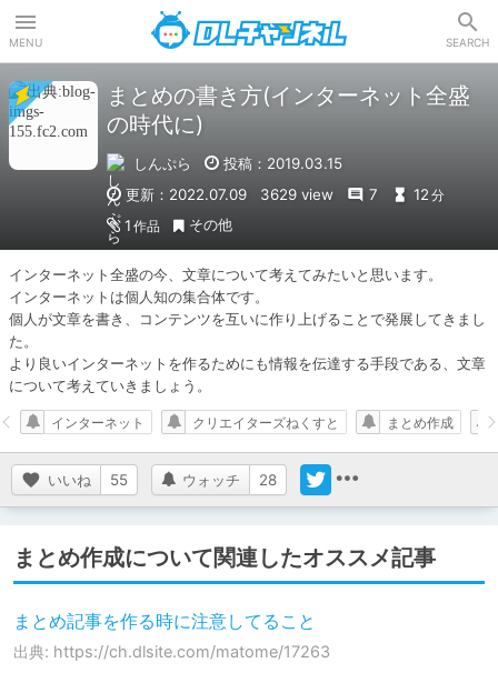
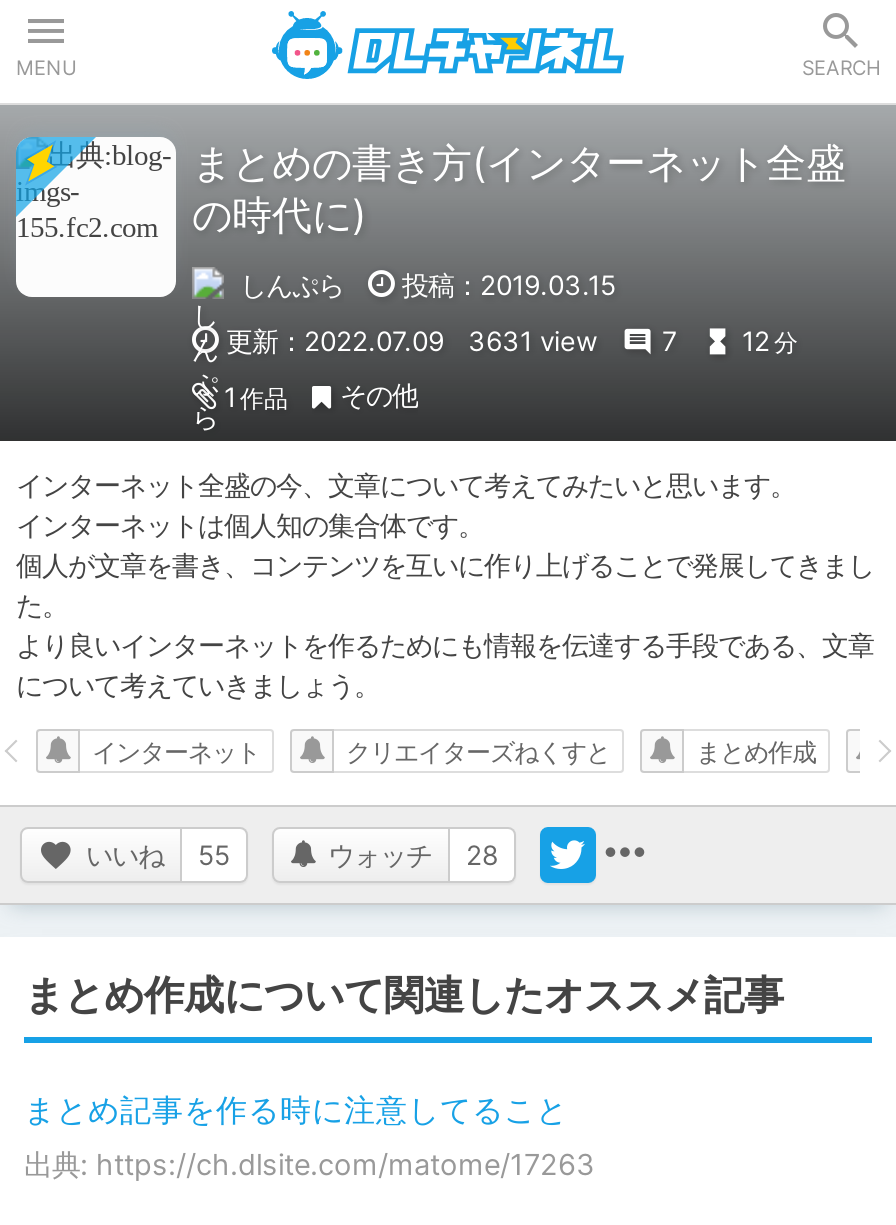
- 更新：2022.07.09 3629 view 7 12 分
+ 更新：2022.07.09 3631 view 7 12 分
